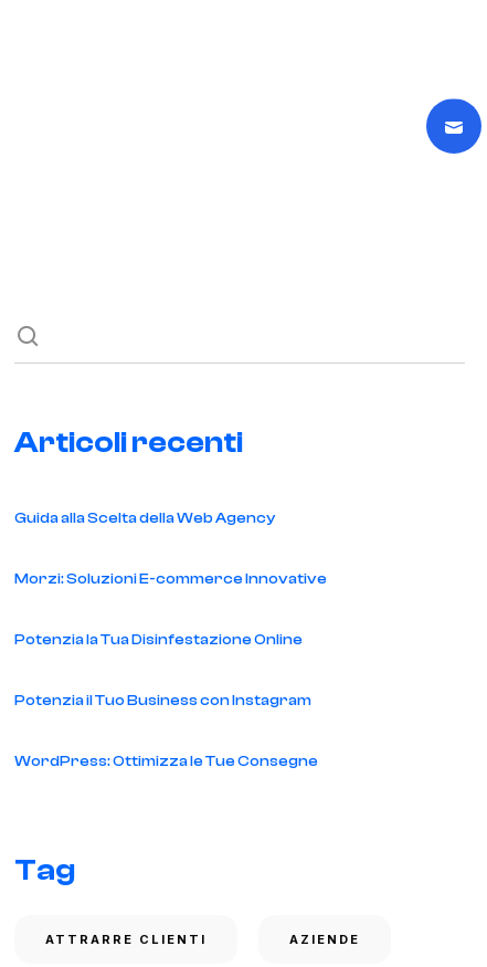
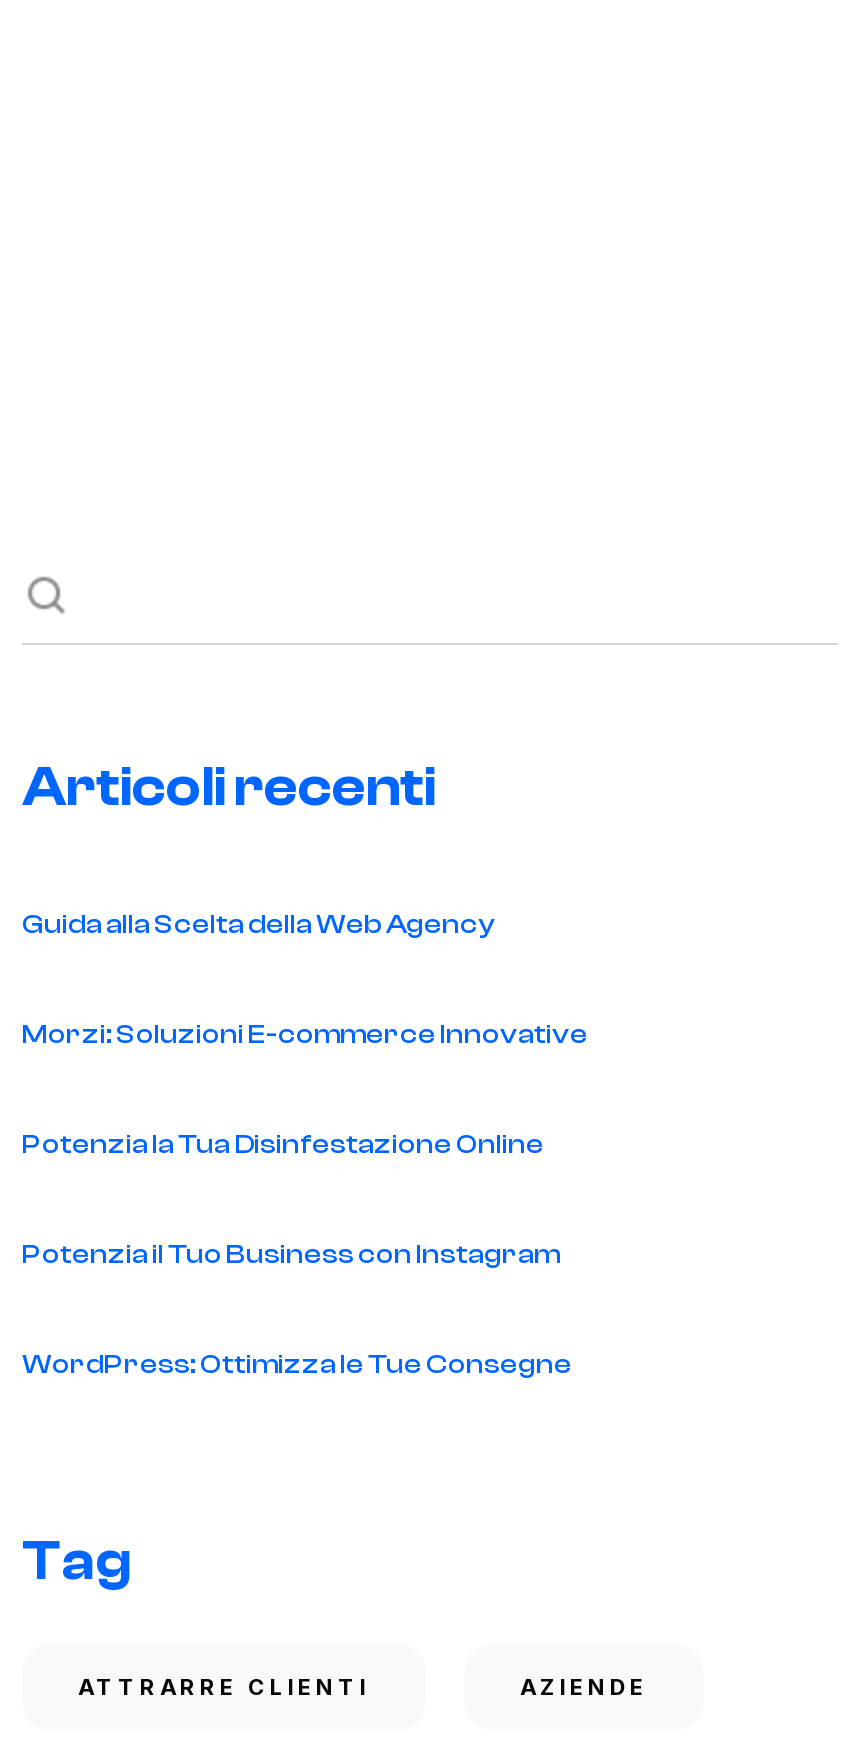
- [image]
